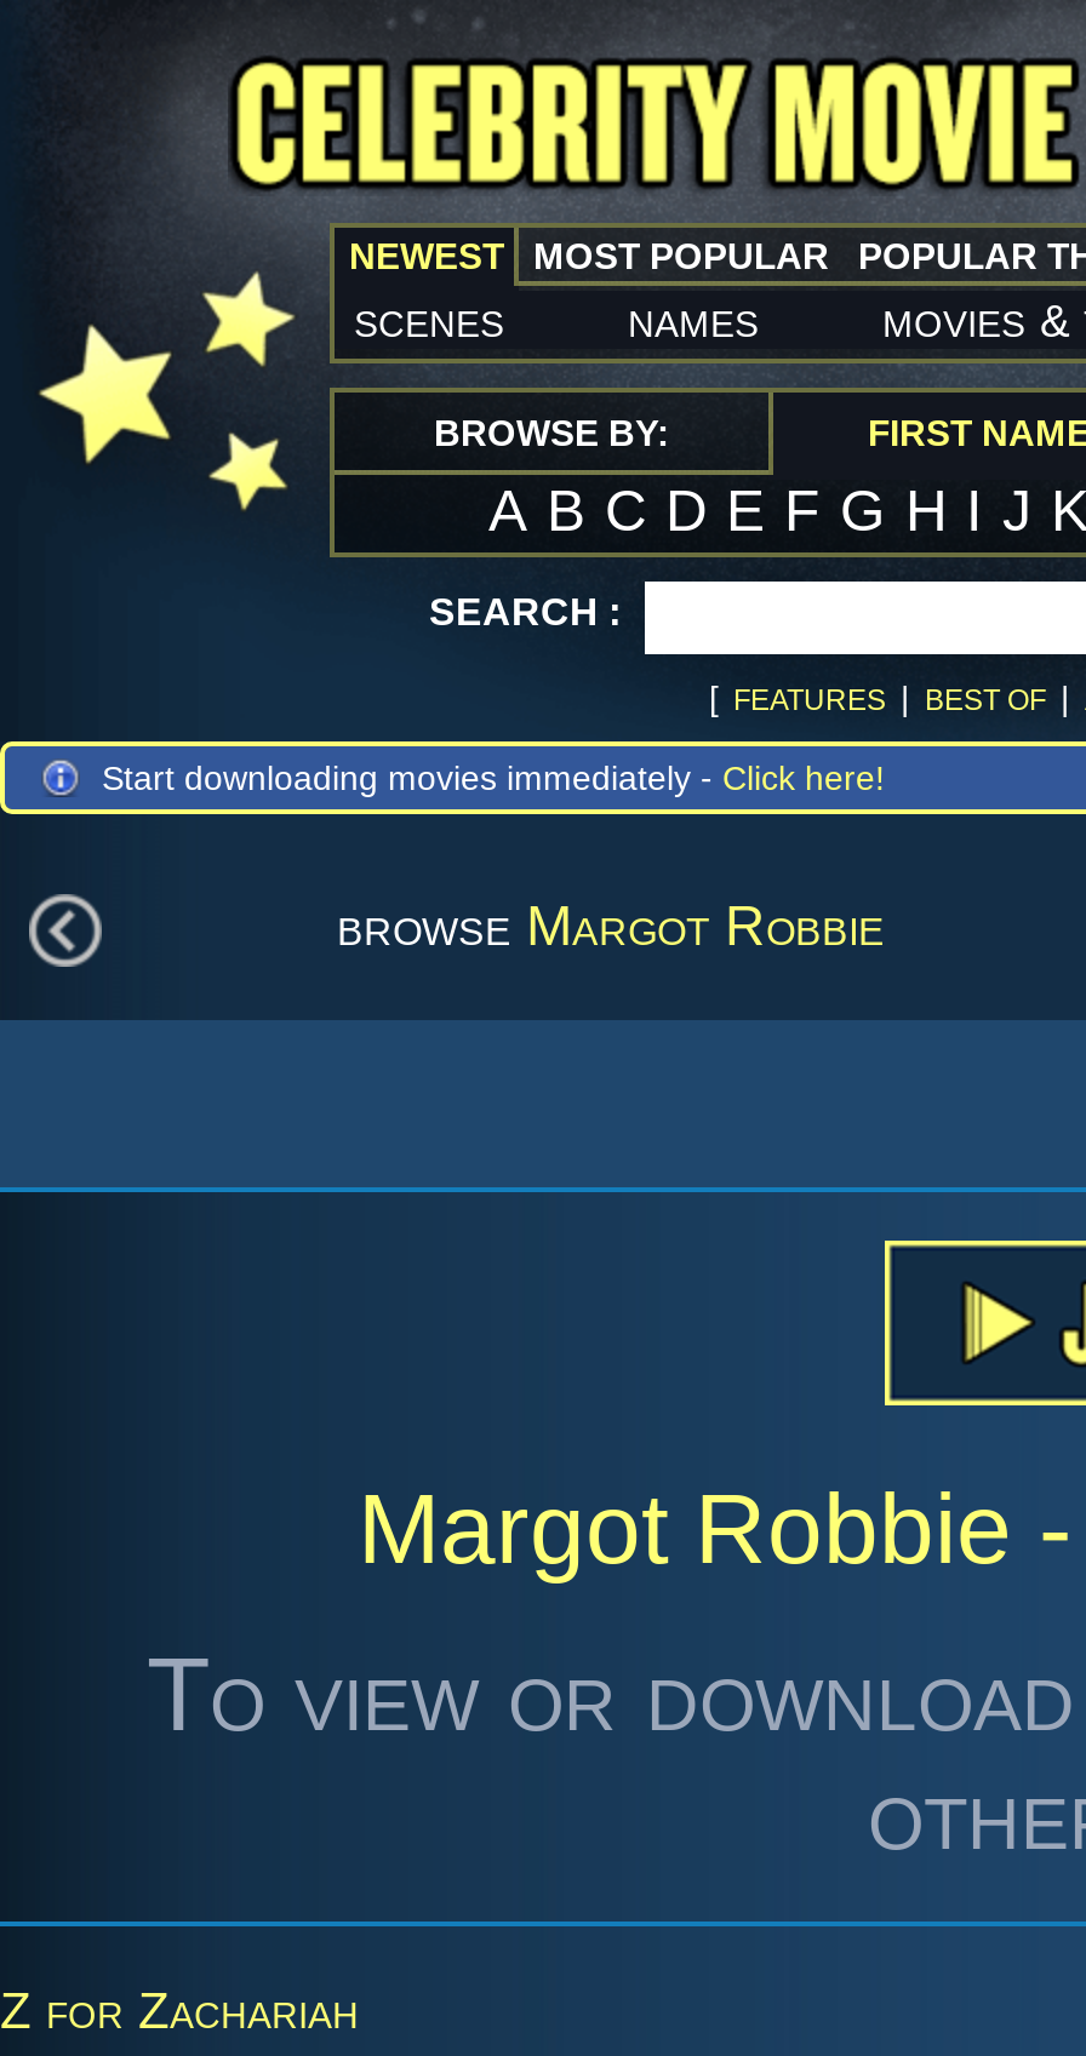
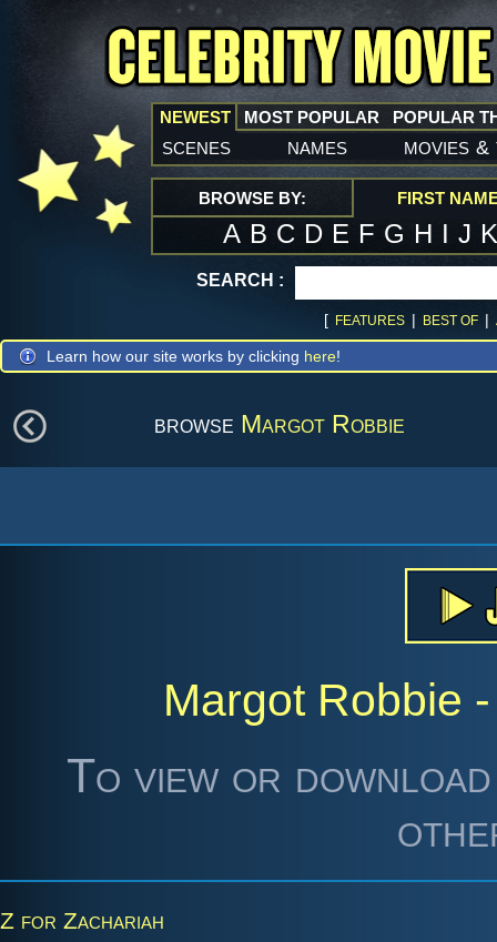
- Start downloading movies immediately - Click here!
+ Learn how our site works by clicking here!
